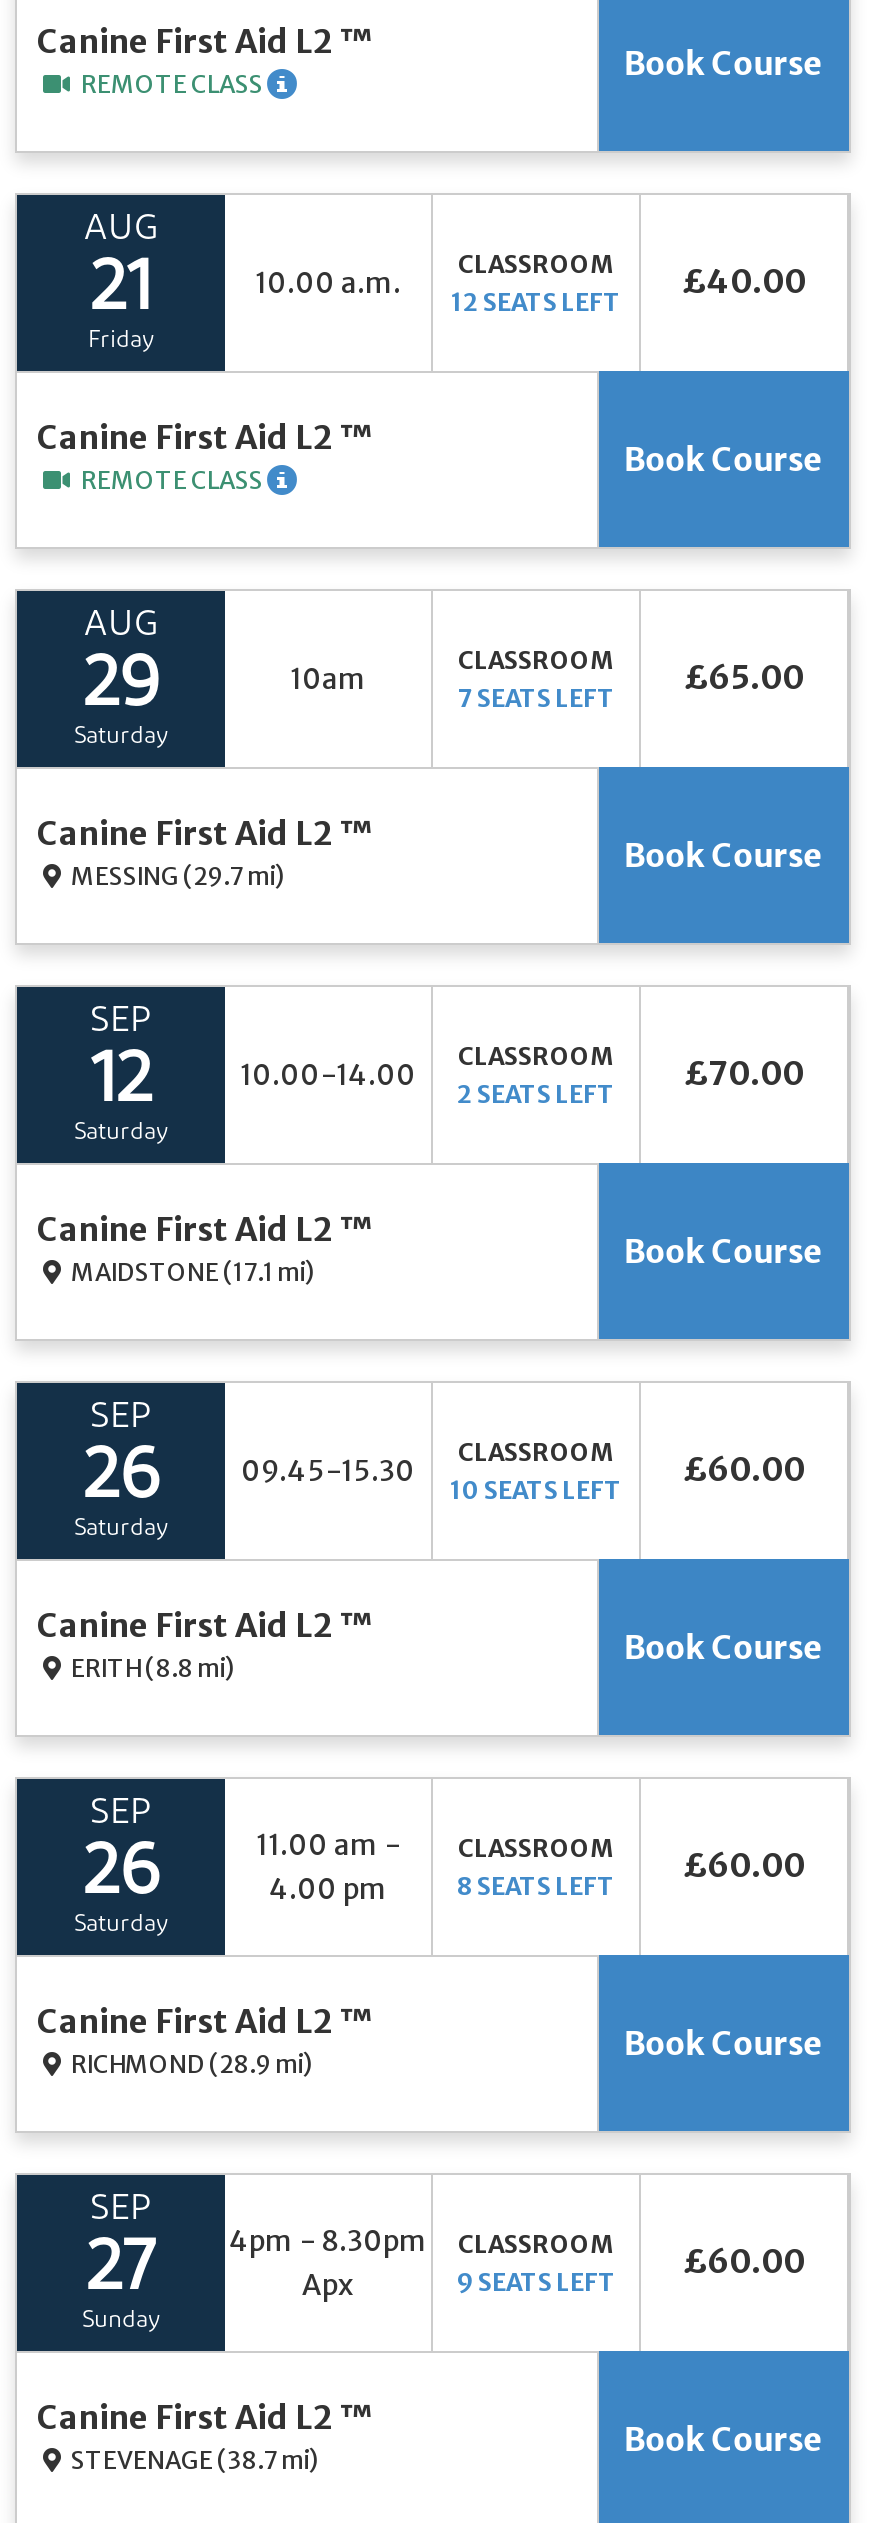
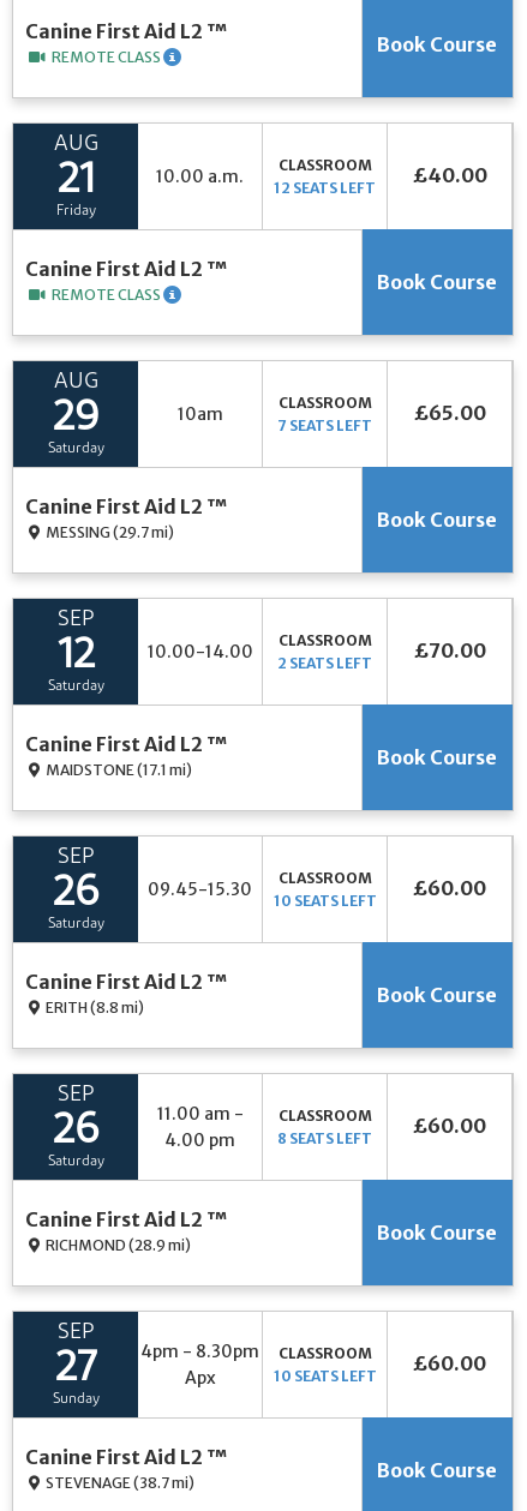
- 9 SEATS LEFT
+ 10 SEATS LEFT
